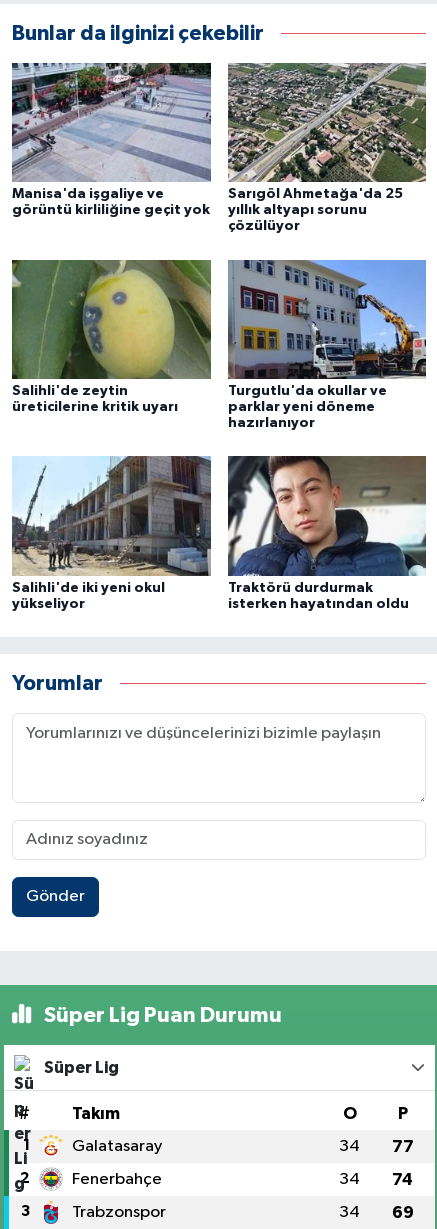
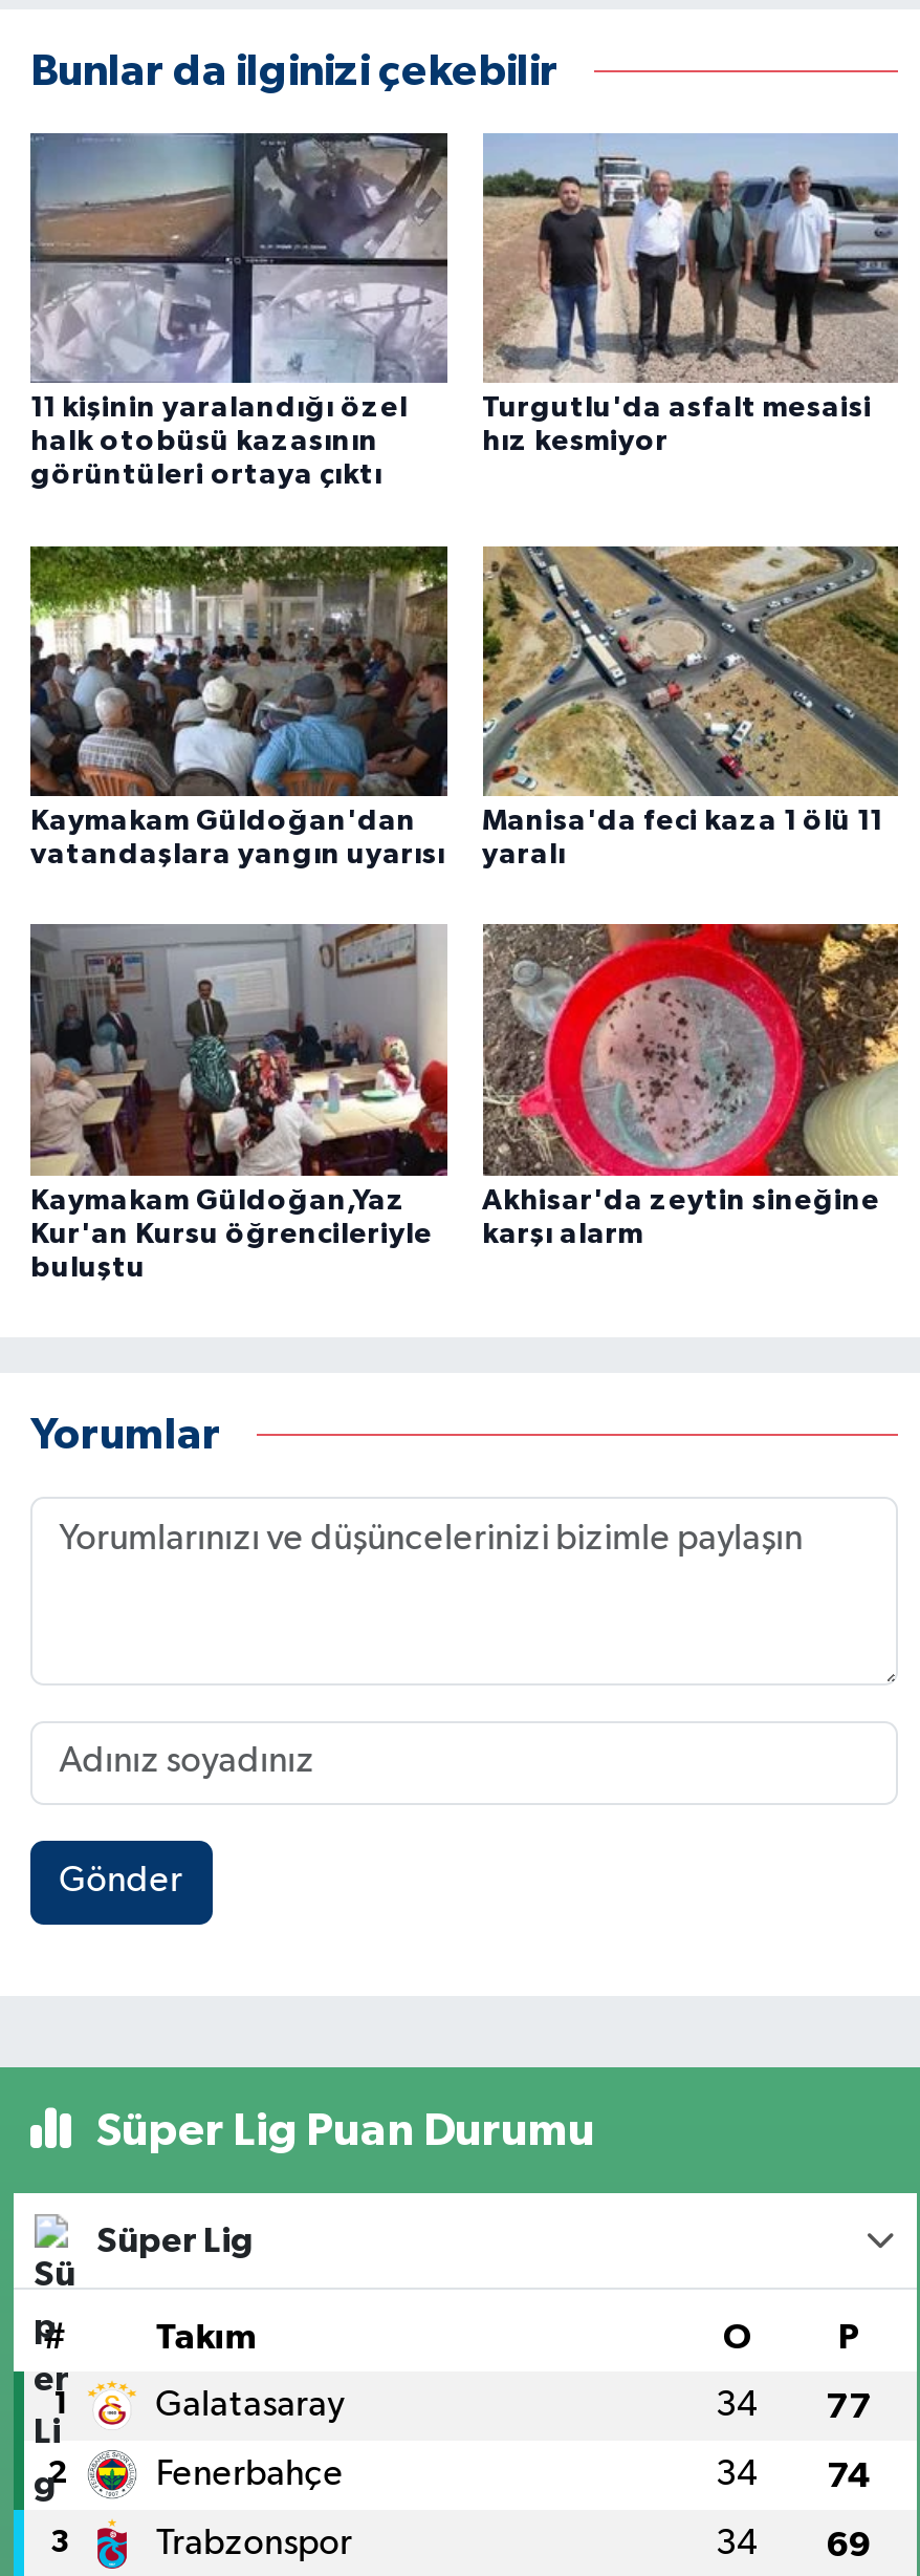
- [image]
- Manisa'da işgaliye ve
- görüntü kirliliğine geçit yok
+ [image]
+ 11 kişinin yaralandığı özel
+ halk otobüsü kazasının
+ görüntüleri ortaya çıktı

- [image]
- Sarıgöl Ahmetağa'da 25
- yıllık altyapı sorunu
- çözülüyor
+ [image]
+ Turgutlu'da asfalt mesaisi
+ hız kesmiyor

- [image]
- Salihli'de zeytin
- üreticilerine kritik uyarı
+ [image]
+ Kaymakam Güldoğan'dan
+ vatandaşlara yangın uyarısı

- [image]
- Turgutlu'da okullar ve
- parklar yeni döneme
- hazırlanıyor
+ [image]
+ Manisa'da feci kaza 1 ölü 11
+ yaralı

- [image]
- Salihli'de iki yeni okul
- yükseliyor
+ [image]
+ Kaymakam Güldoğan,Yaz
+ Kur'an Kursu öğrencileriyle
+ buluştu

- [image]
- Traktörü durdurmak
- isterken hayatından oldu
+ [image]
+ Akhisar'da zeytin sineğine
+ karşı alarm
